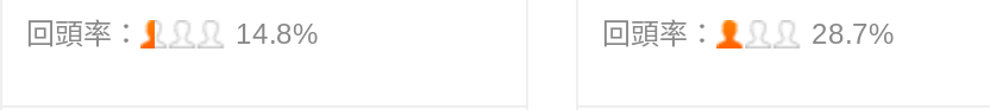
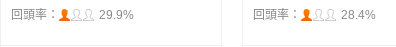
- 14.8%
+ 29.9%

- 28.7%
+ 28.4%
